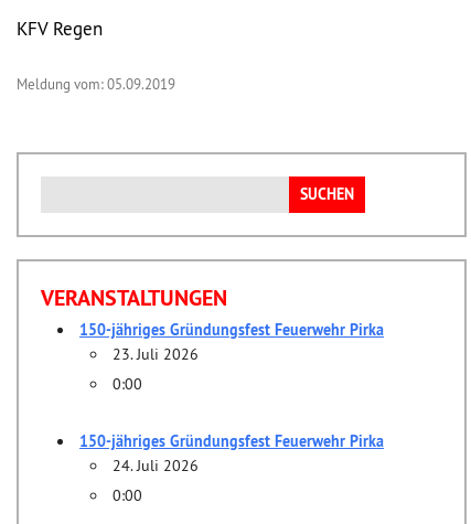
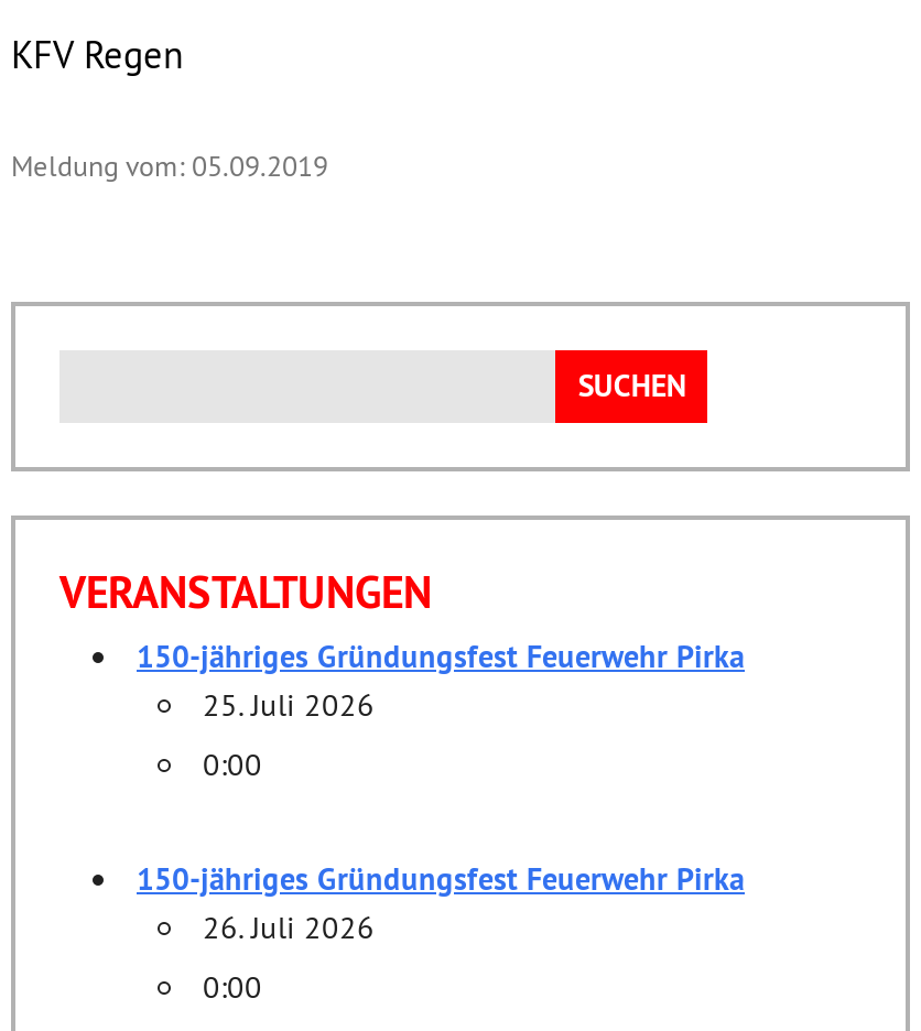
- 23. Juli 2026
+ 25. Juli 2026

- 24. Juli 2026
+ 26. Juli 2026
